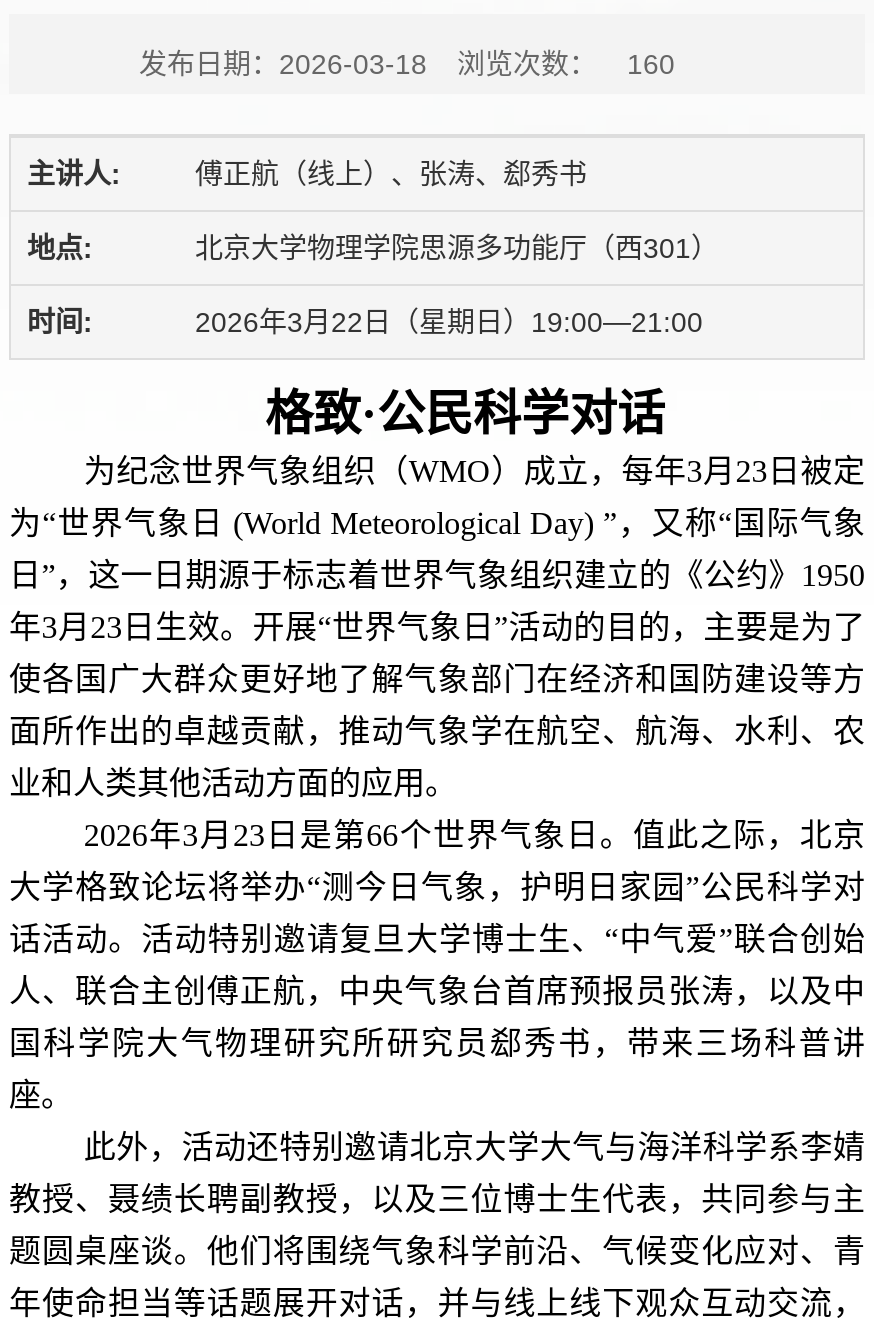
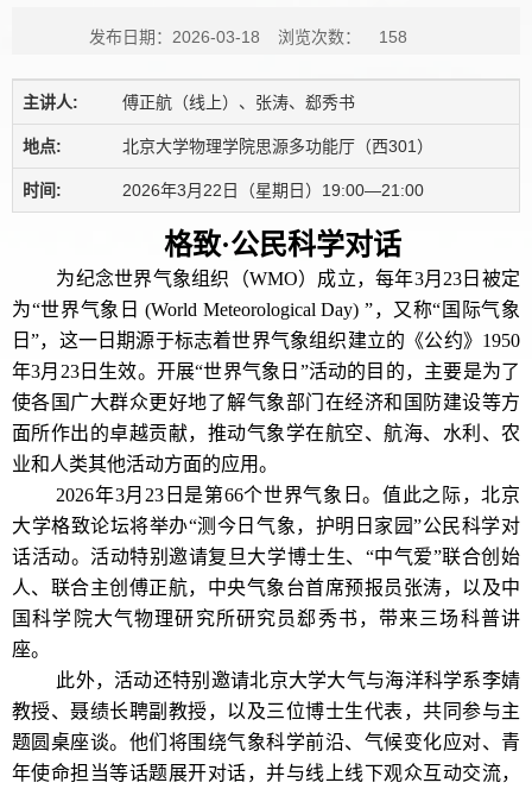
- 发布日期：2026-03-18 浏览次数： 160
+ 发布日期：2026-03-18 浏览次数： 158
